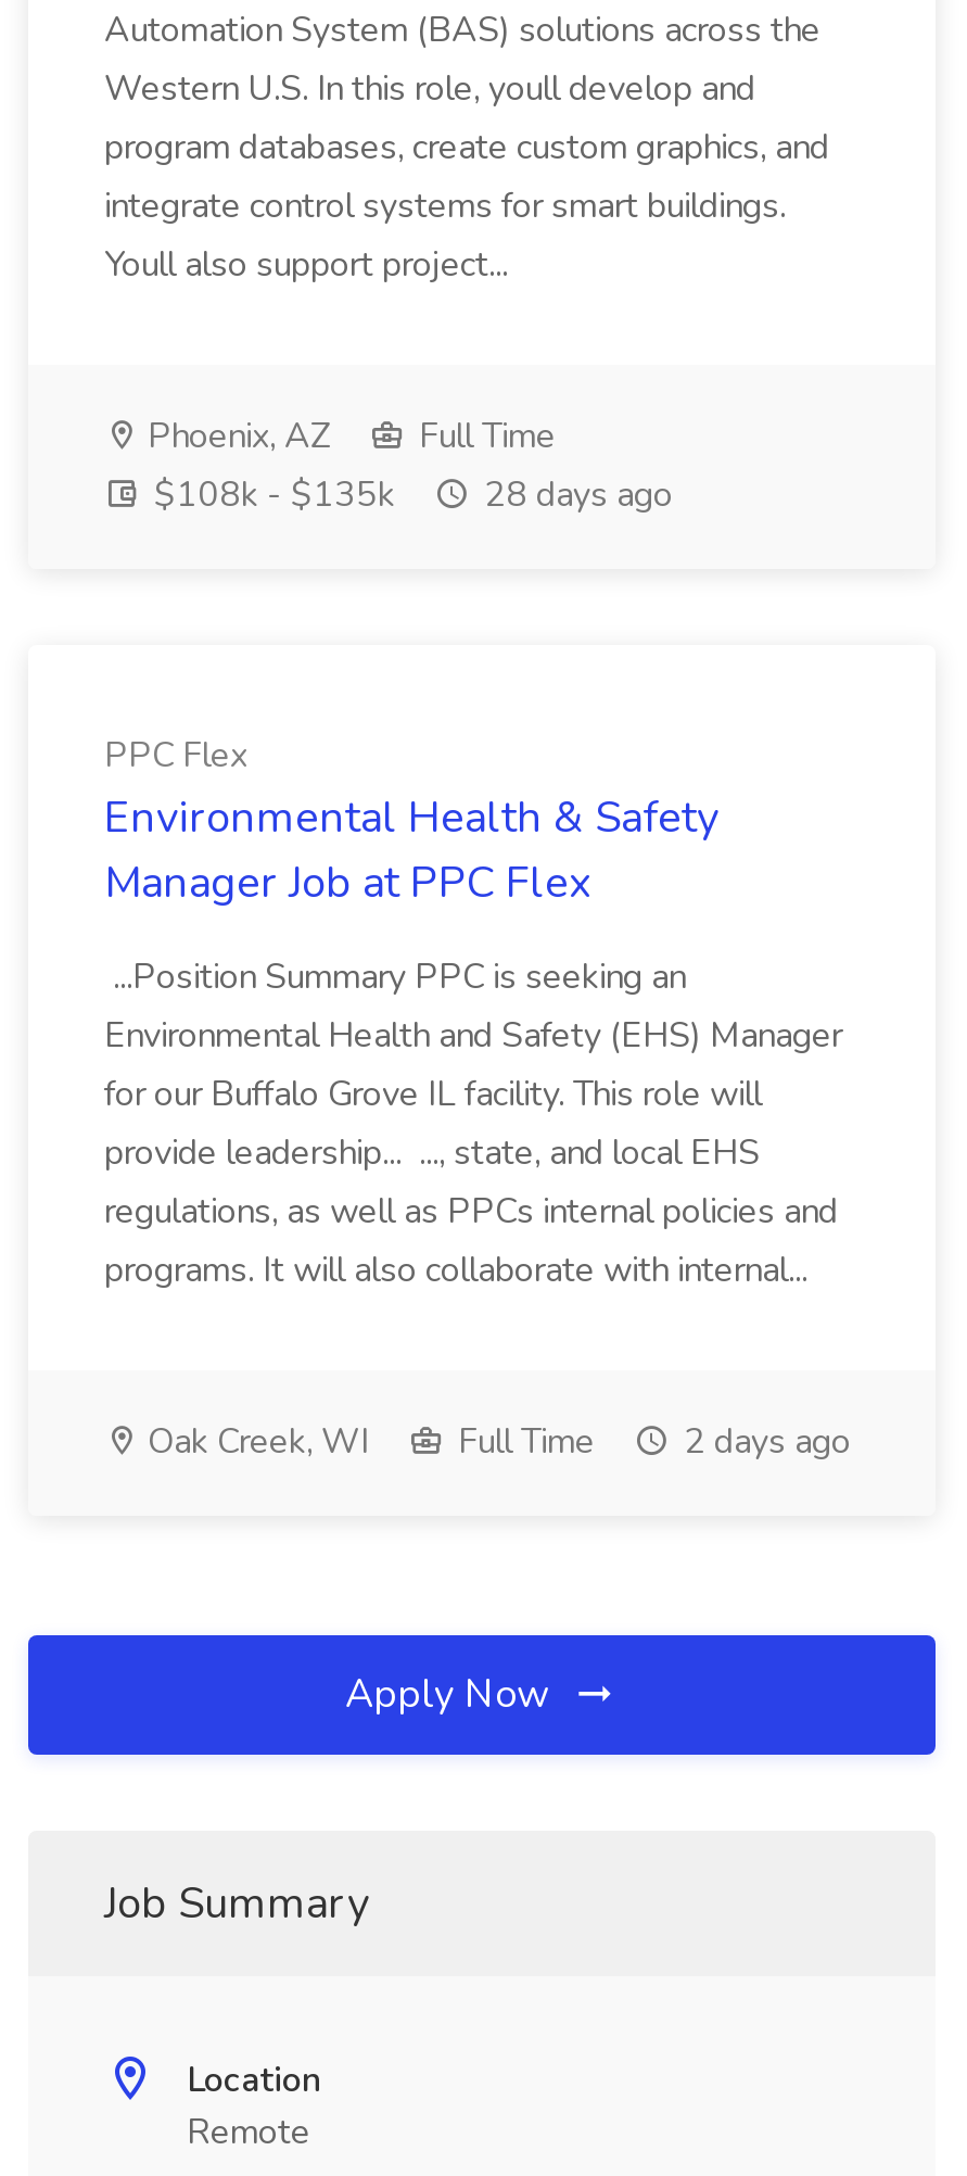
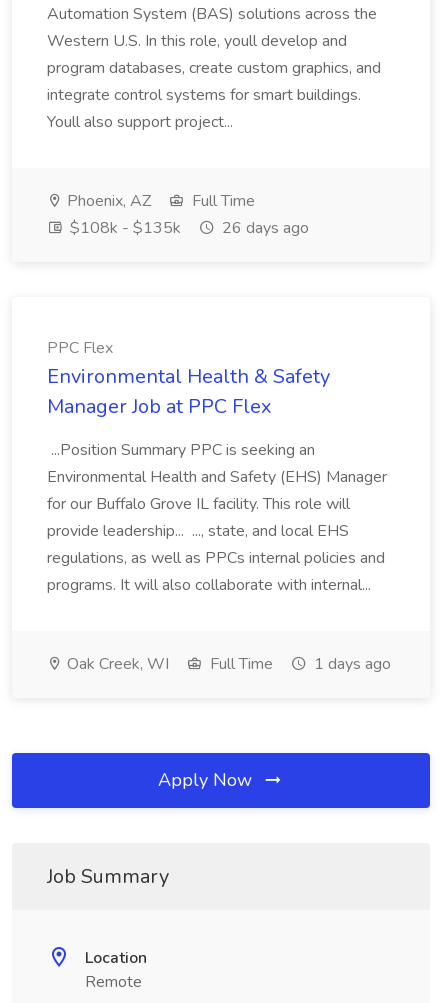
- $108k - $135k 28 days ago
+ $108k - $135k 26 days ago

- Oak Creek, WI Full Time 2 days ago
+ Oak Creek, WI Full Time 1 days ago
